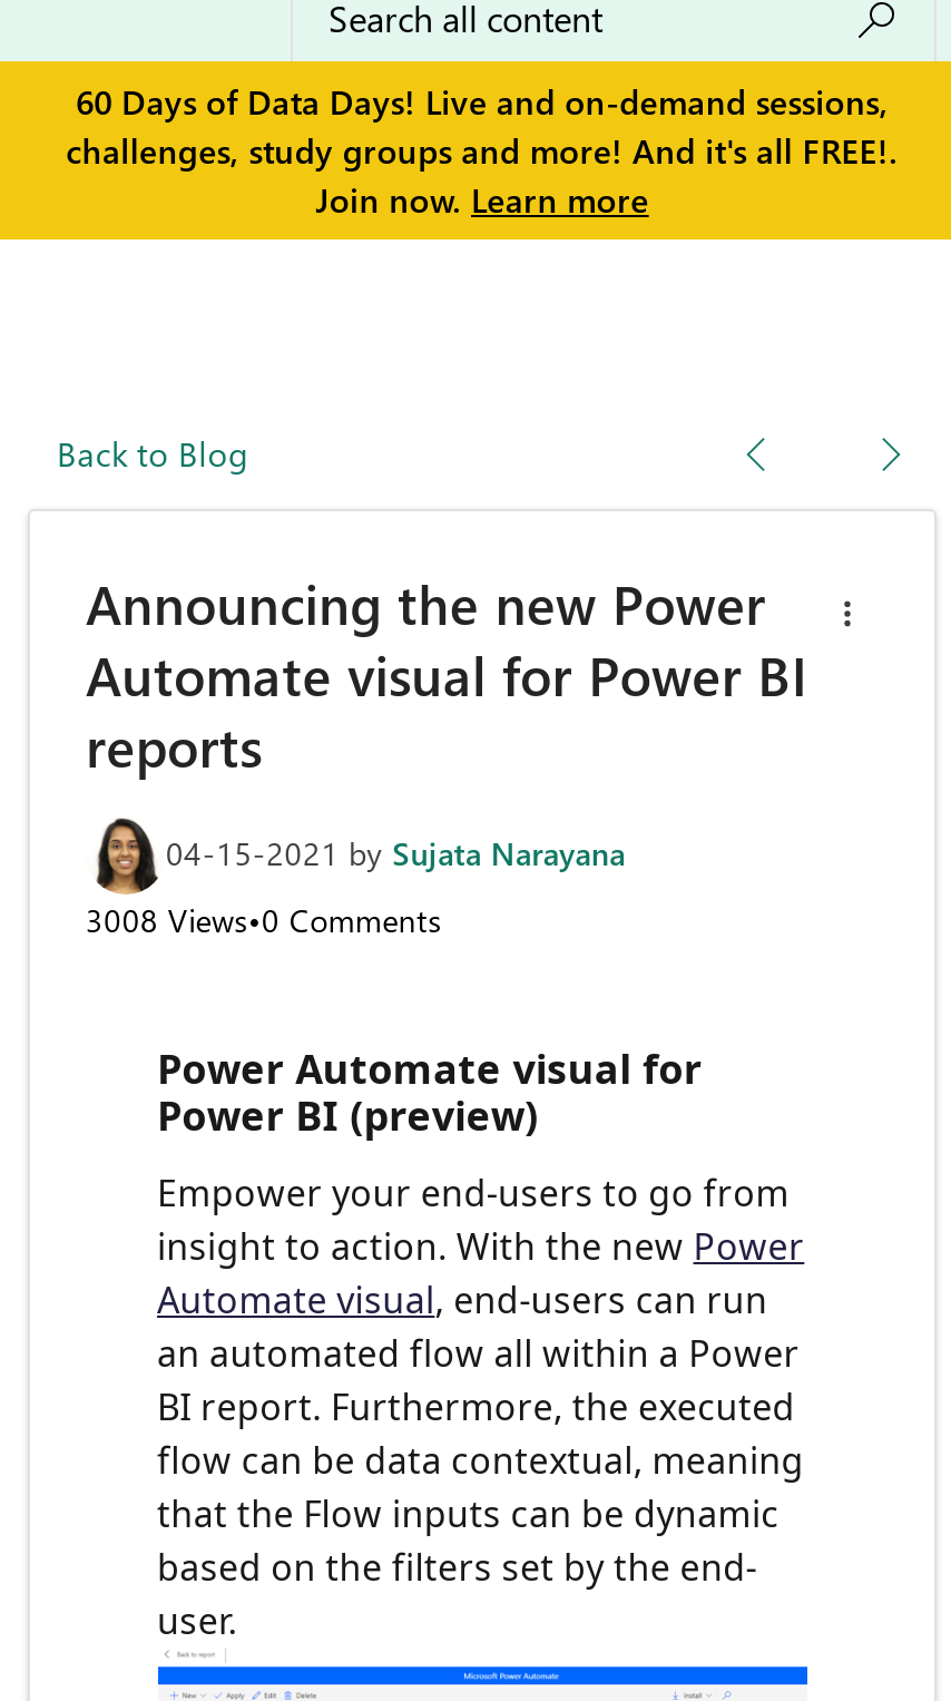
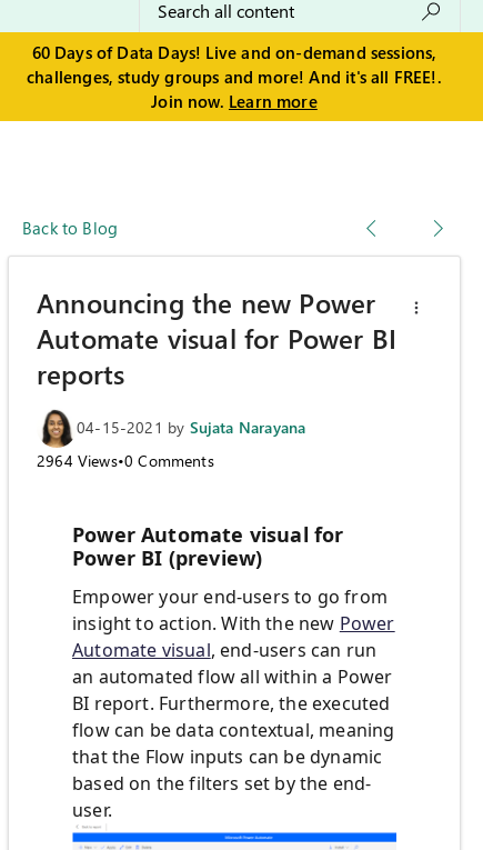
- 3008 Views•0 Comments
+ 2964 Views•0 Comments
